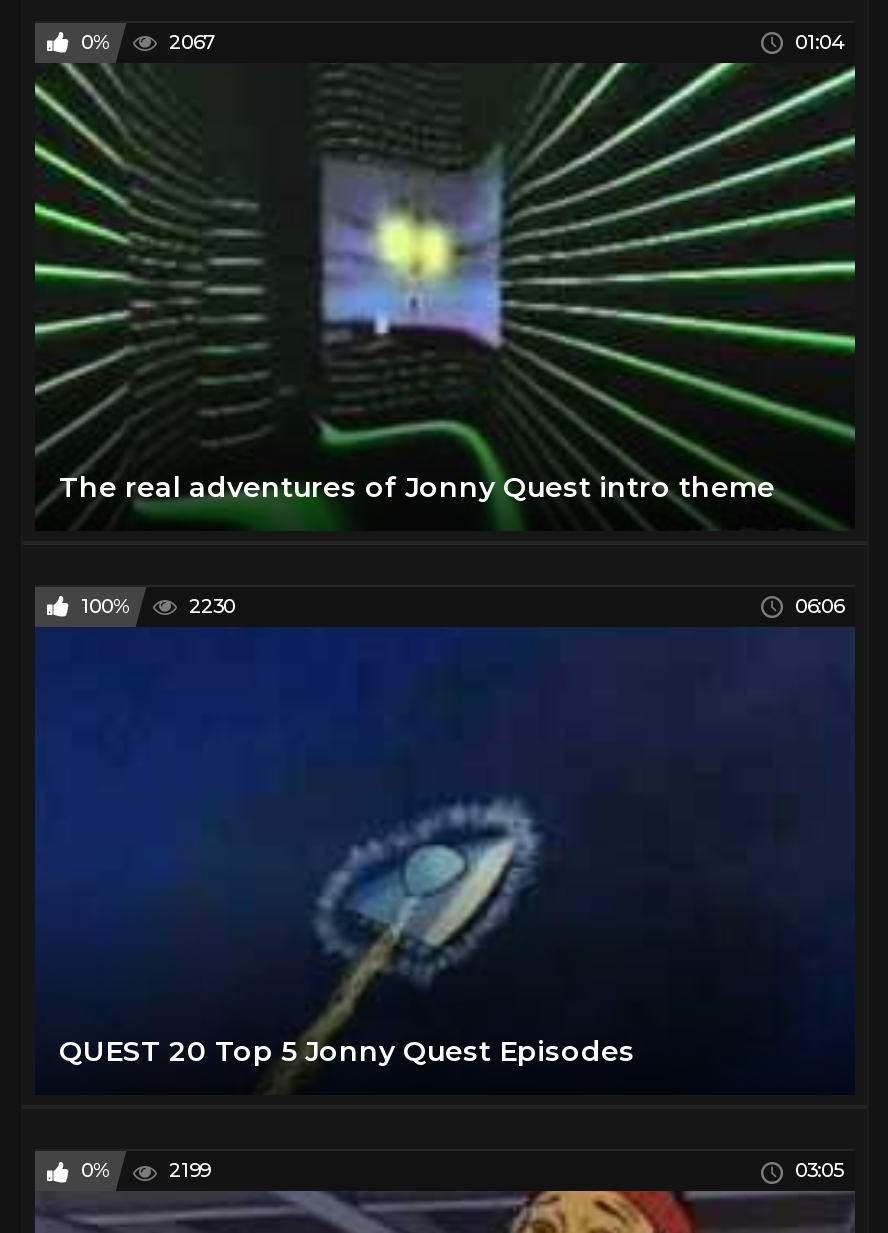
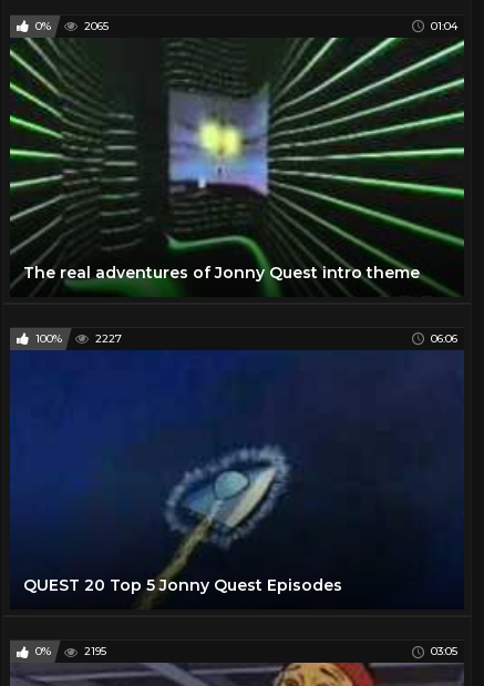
- 2067
+ 2065

- 2230
+ 2227

- 2199
+ 2195
